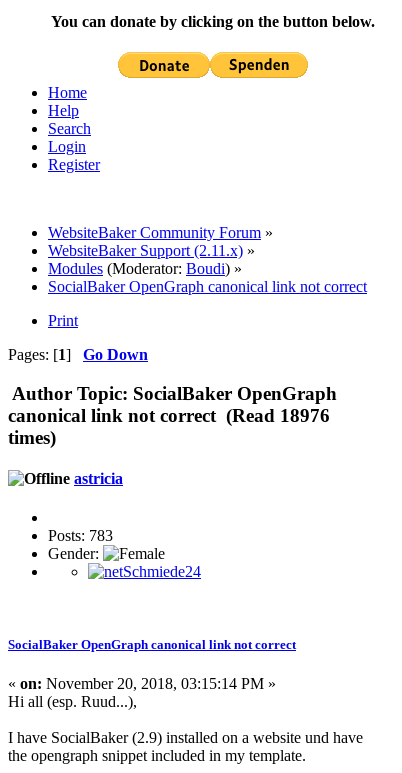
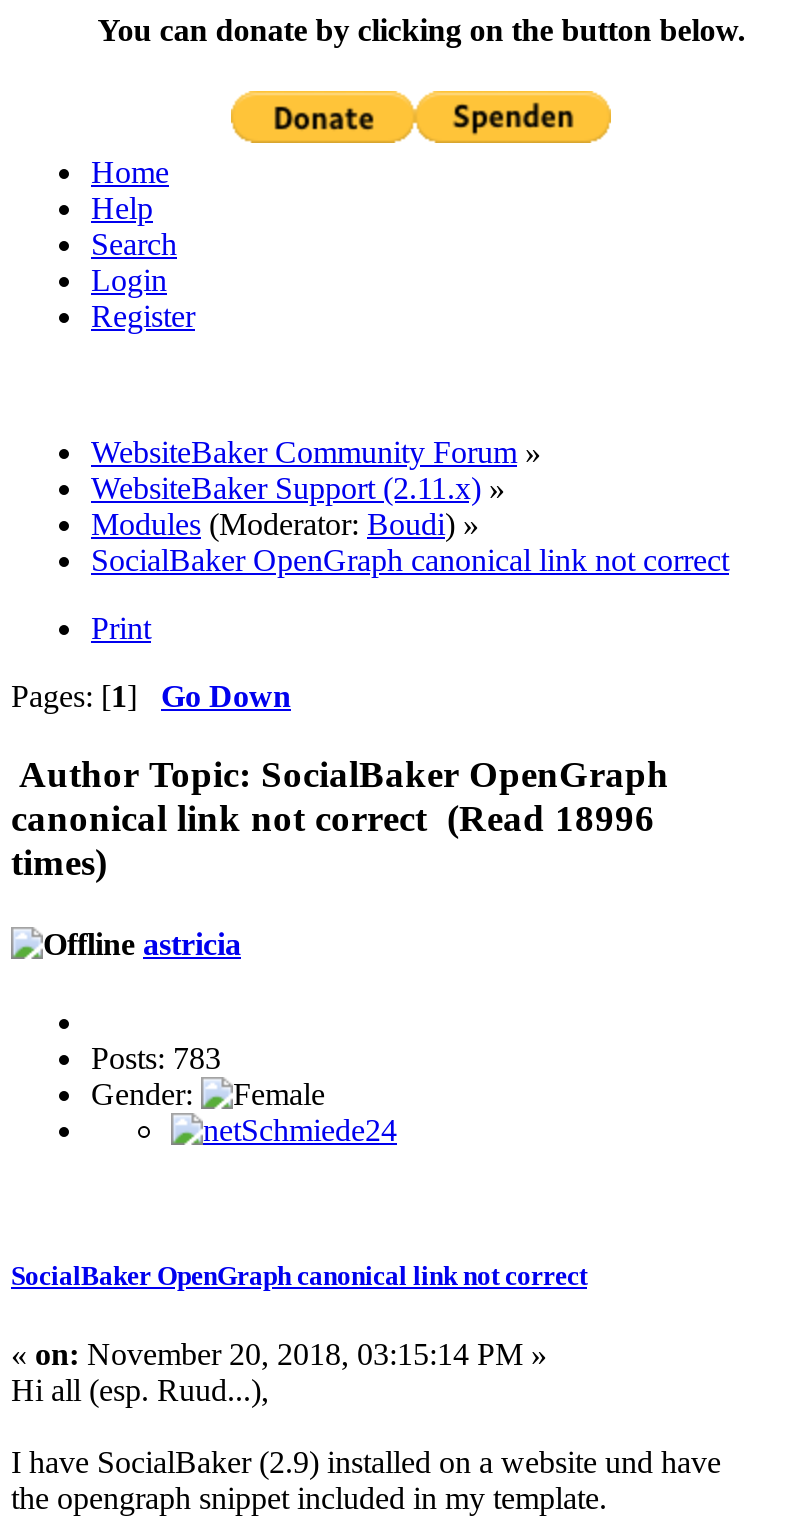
- canonical link not correct (Read 18976
+ canonical link not correct (Read 18996
